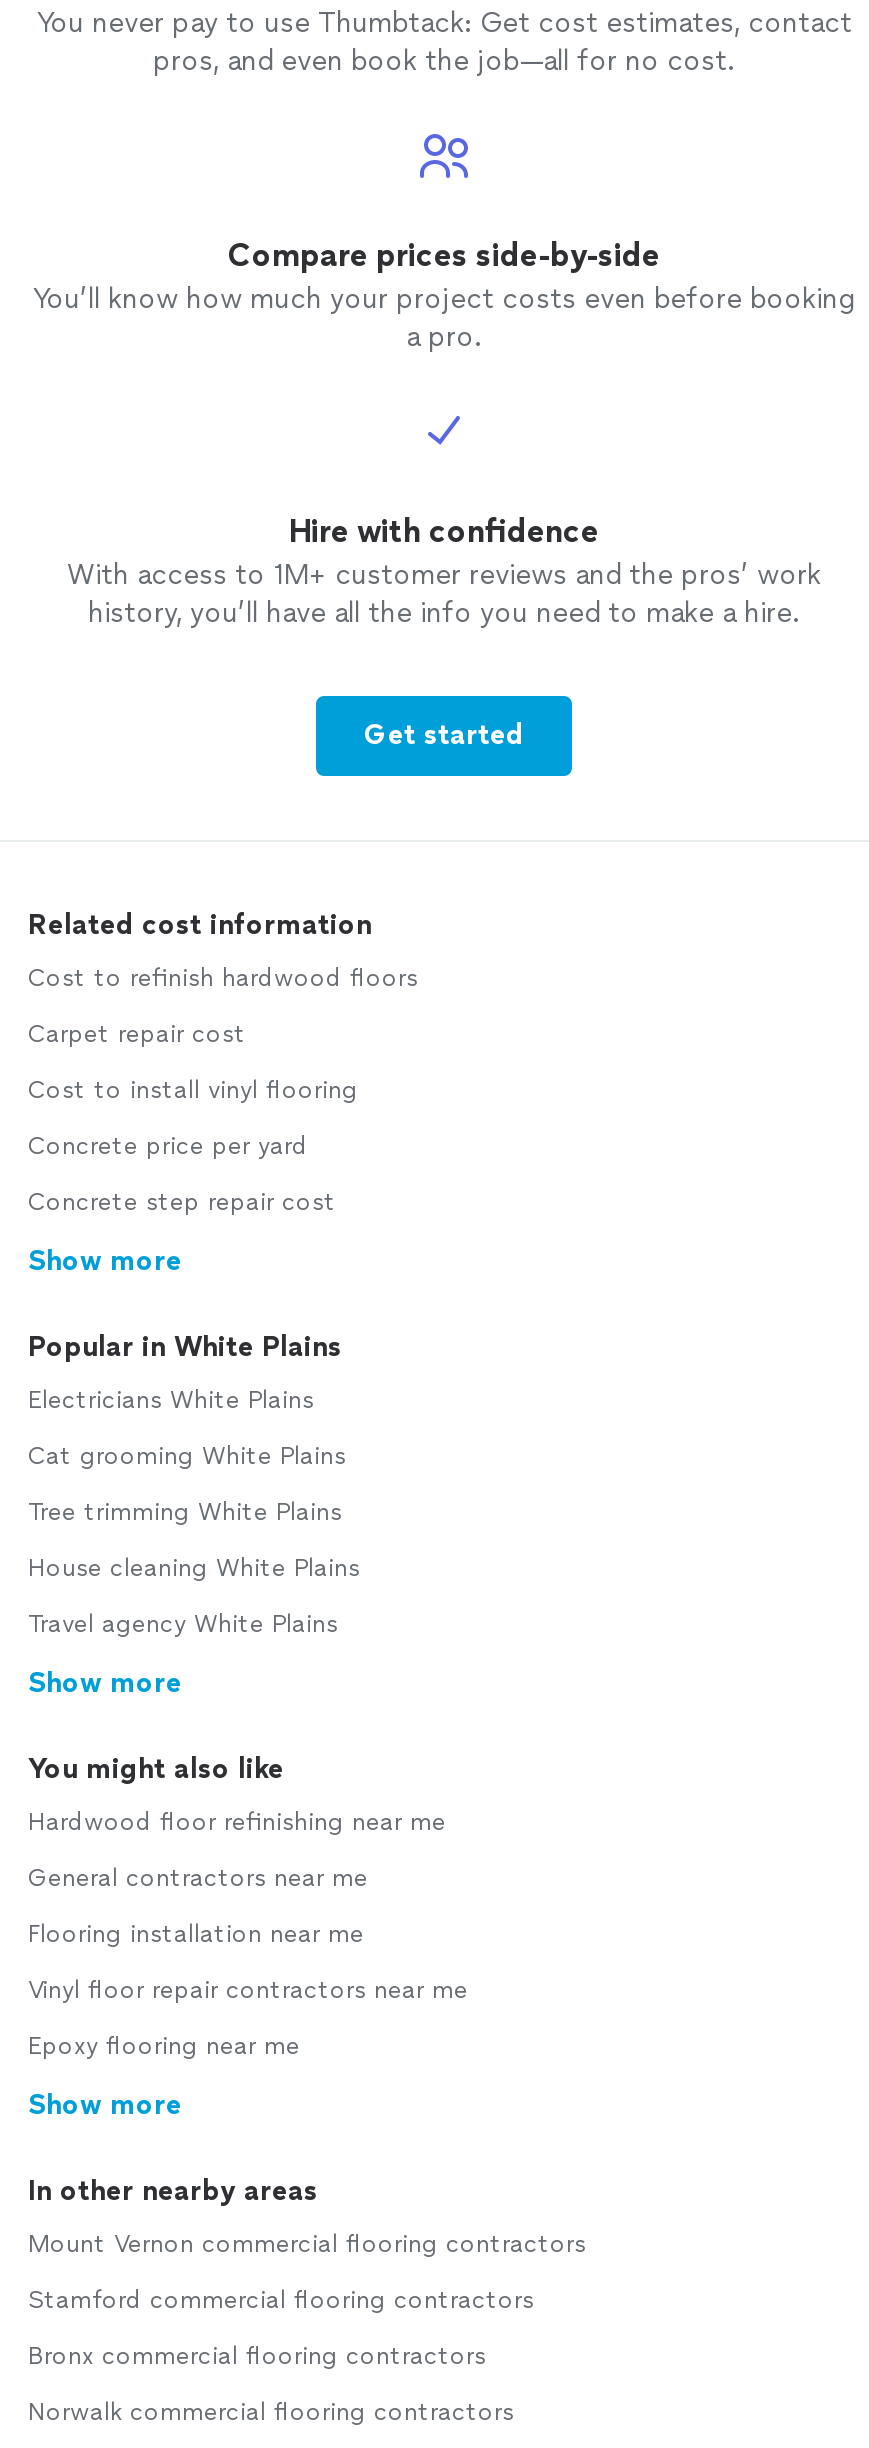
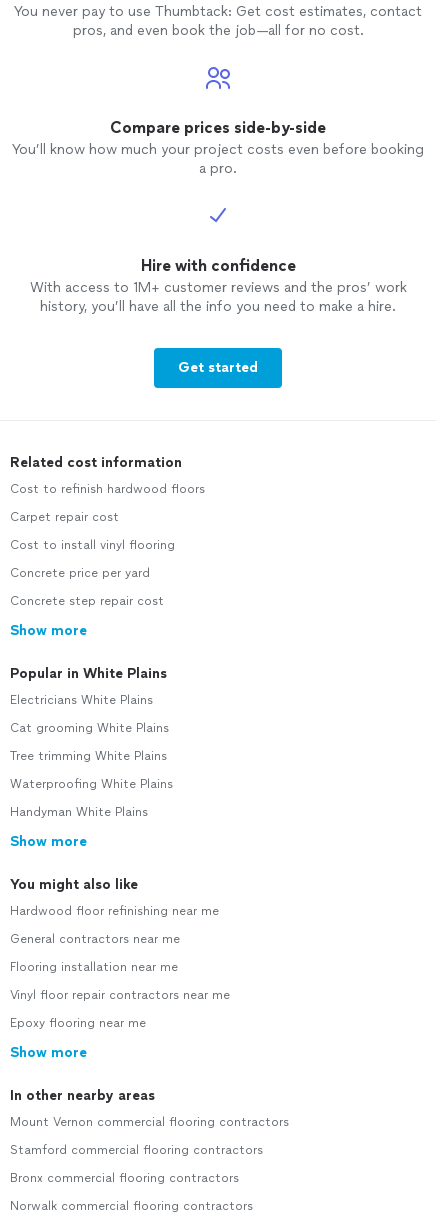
- House cleaning White Plains
+ Waterproofing White Plains

- Travel agency White Plains
+ Handyman White Plains
